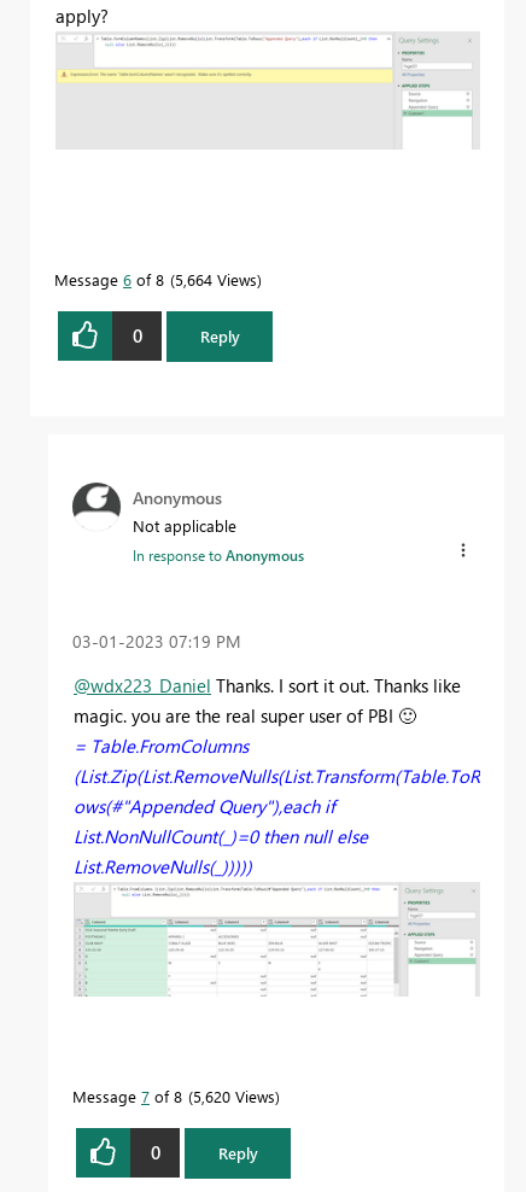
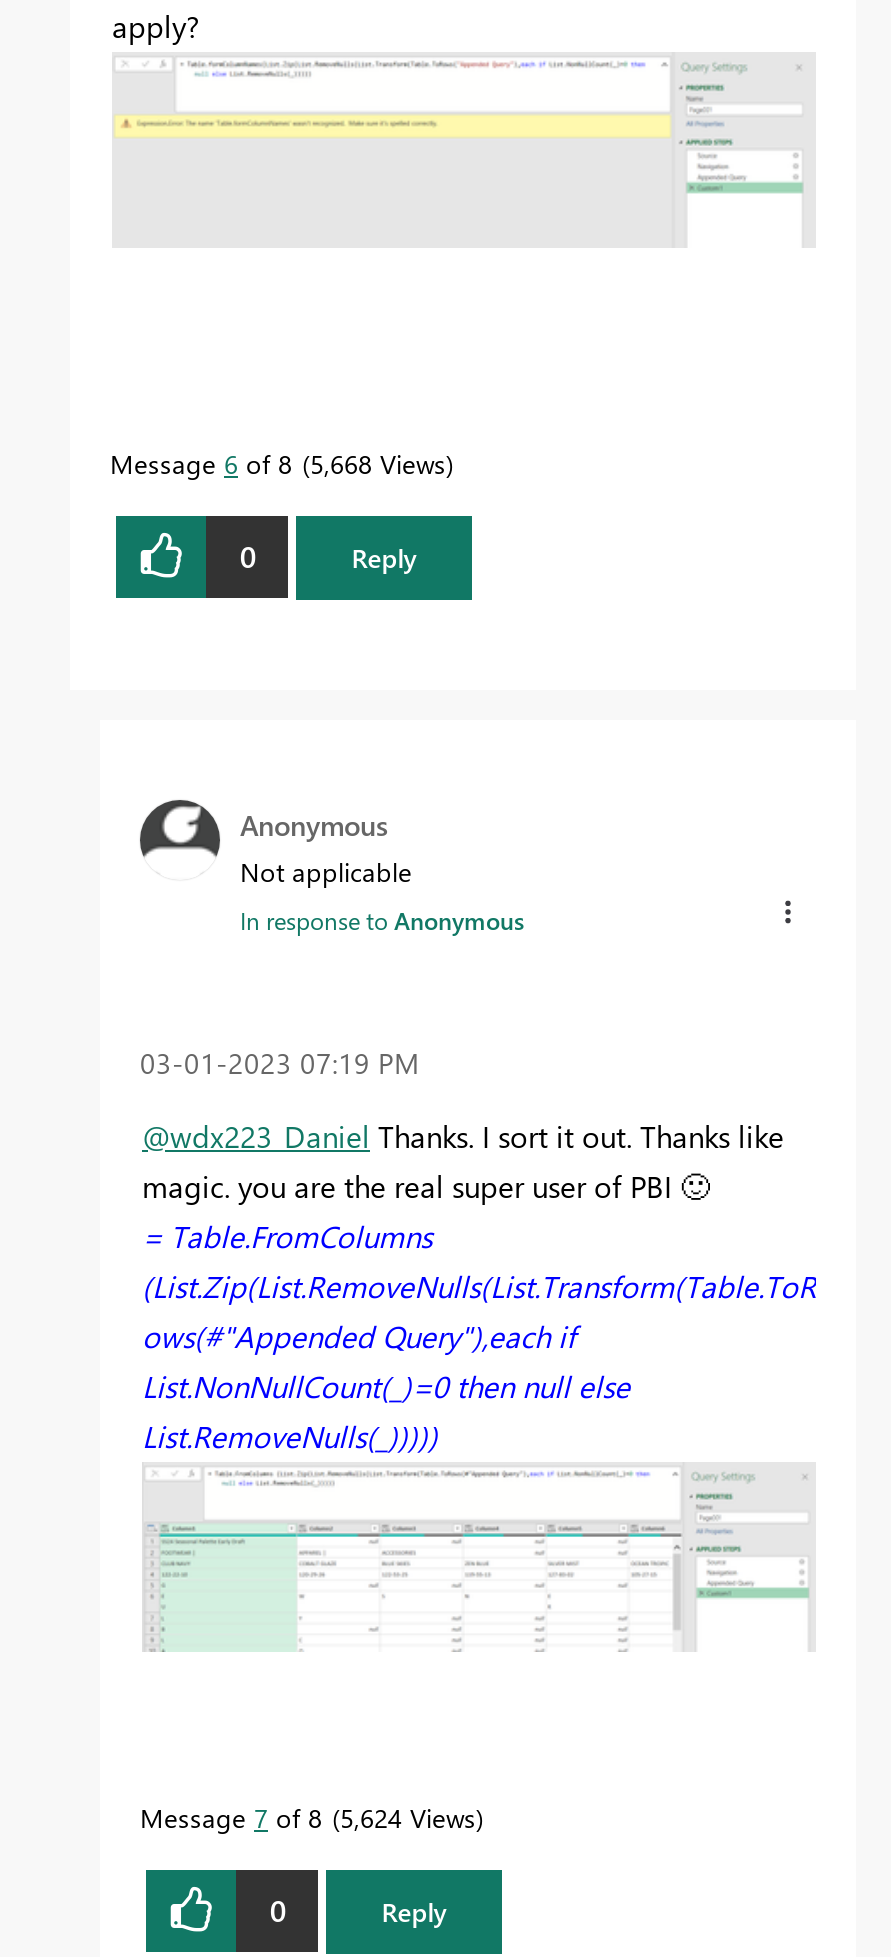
- Message 6 of 8 5,664 Views
+ Message 6 of 8 5,668 Views

- Message 7 of 8 5,620 Views
+ Message 7 of 8 5,624 Views
